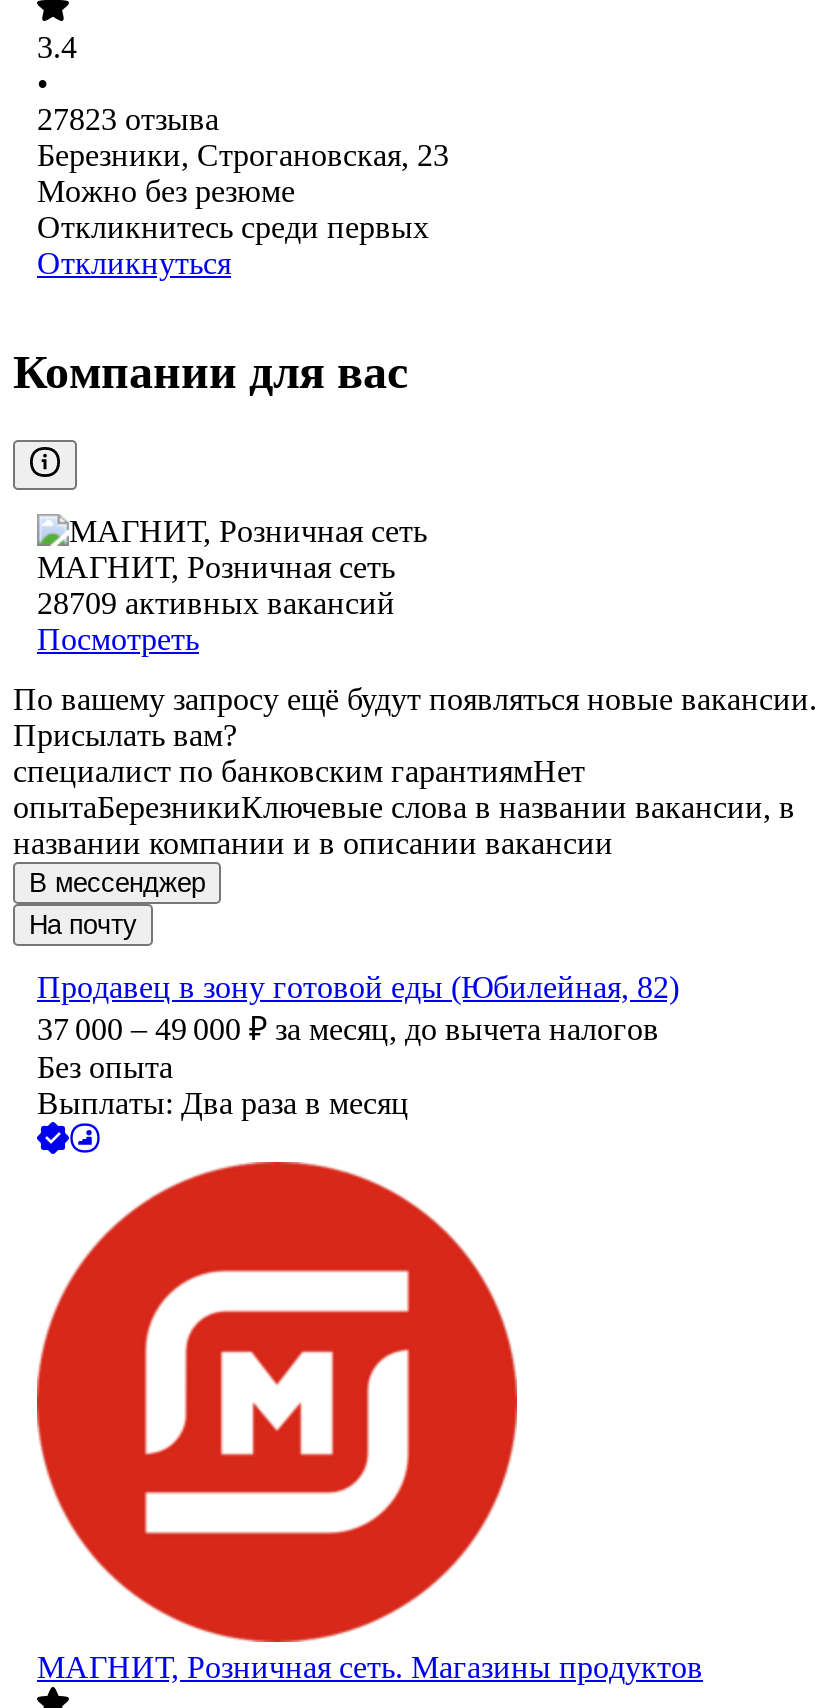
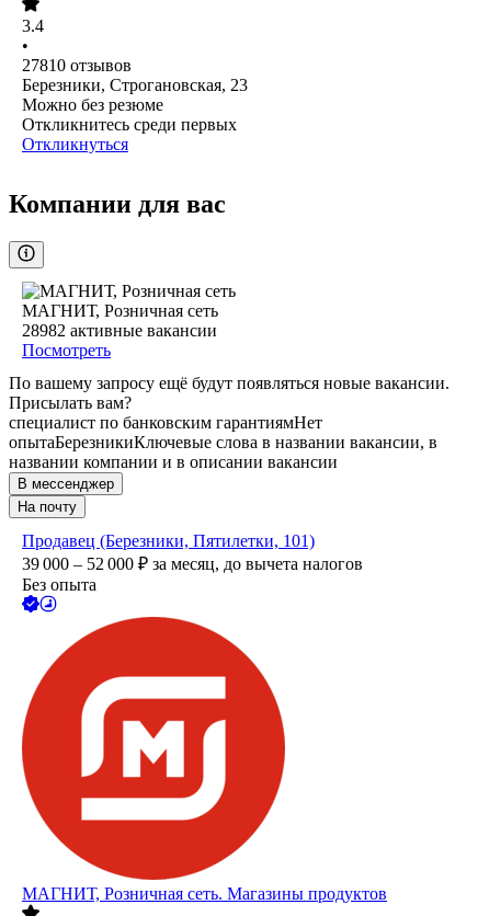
- 27823 отзыва
+ 27810 отзывов

- 28709 активных вакансий
+ 28982 активные вакансии

- Продавец в зону готовой еды (Юбилейная, 82)
- 37 000 – 49 000 ₽ за месяц, до вычета налогов
+ Продавец (Березники, Пятилетки, 101)
+ 39 000 – 52 000 ₽ за месяц, до вычета налогов

- Выплаты: Два раза в месяц
